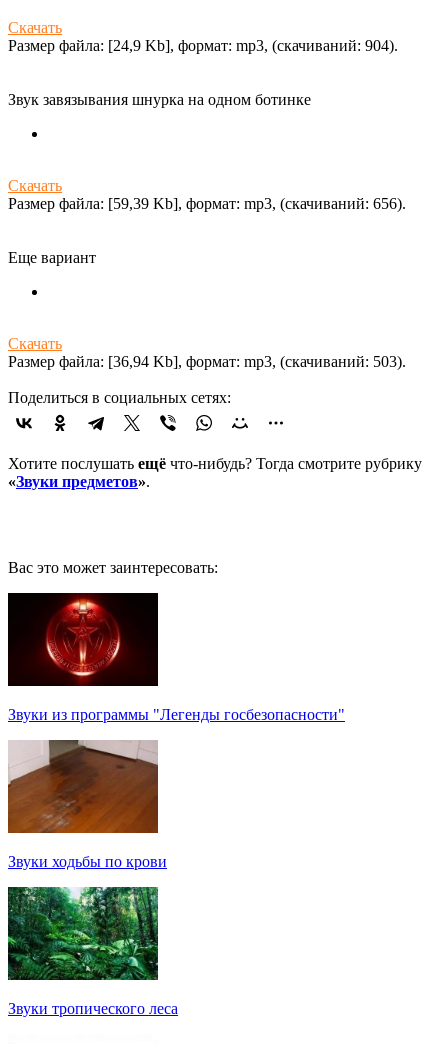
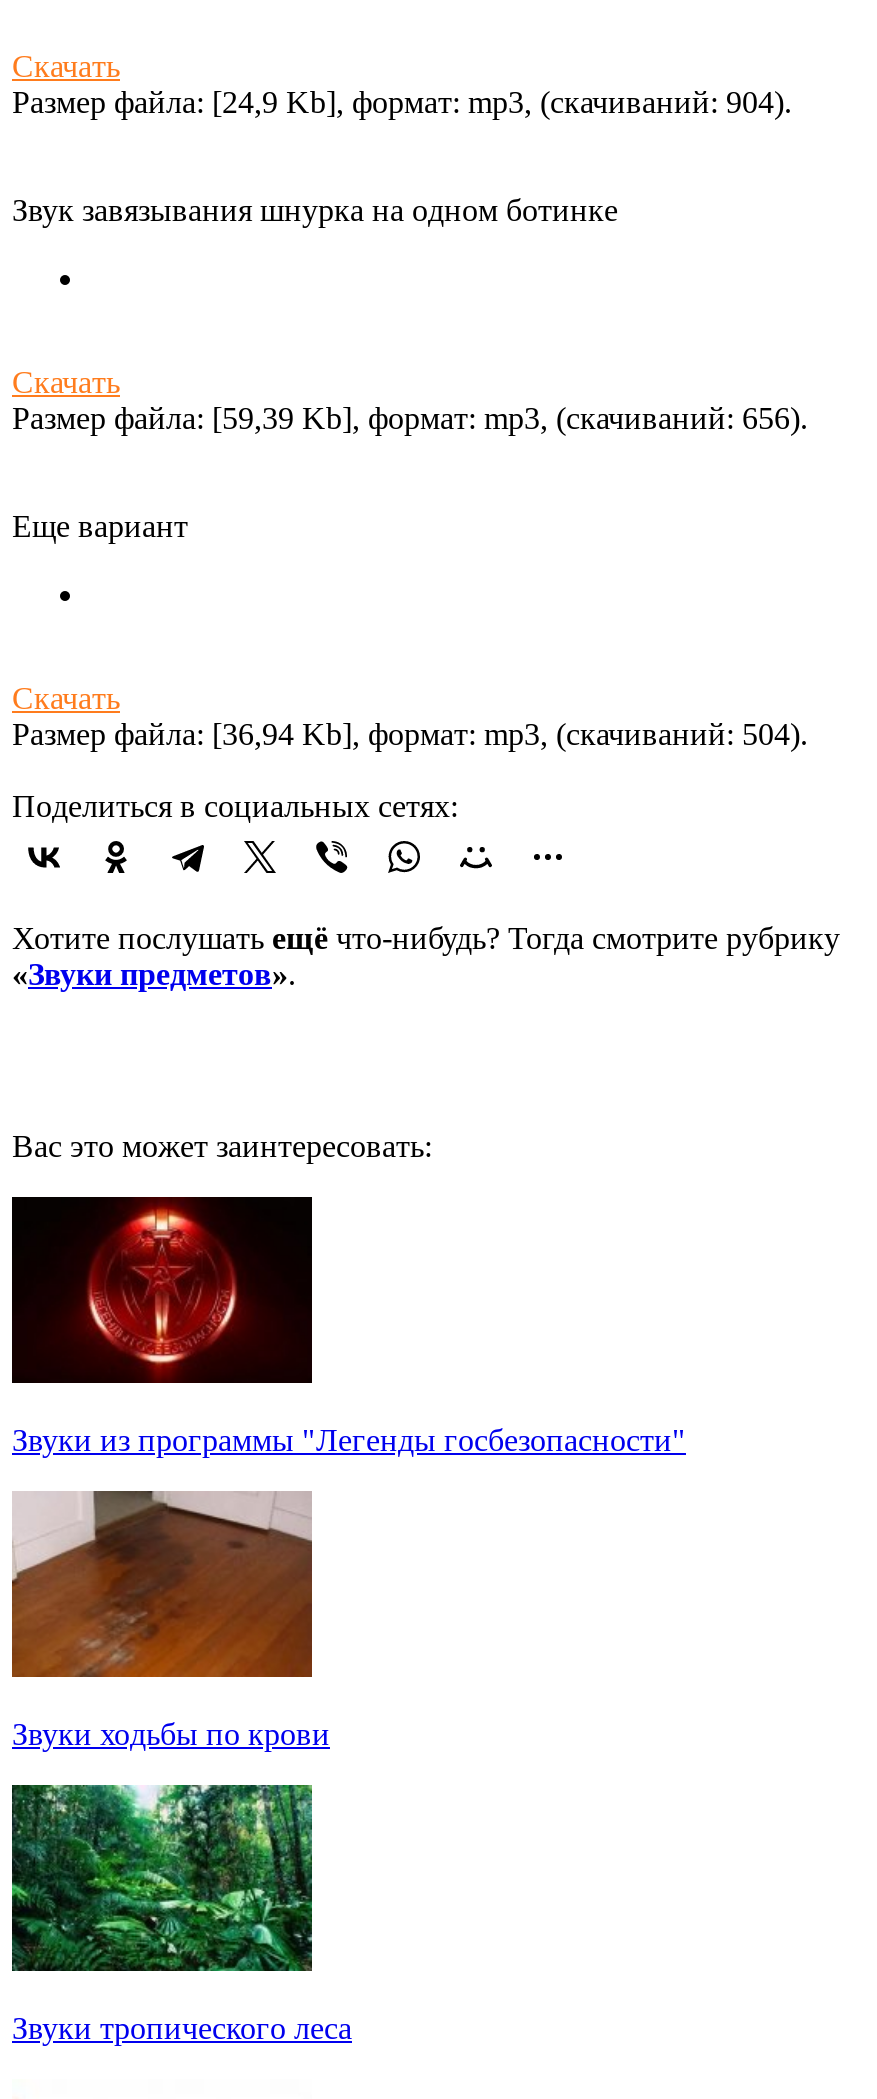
- Размер файла: [36,94 Kb], формат: mp3, (cкачиваний: 503).
+ Размер файла: [36,94 Kb], формат: mp3, (cкачиваний: 504).
